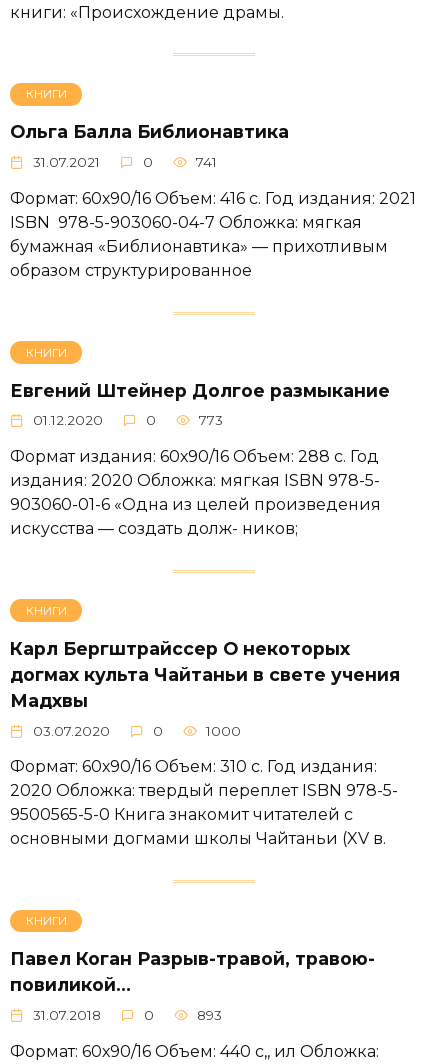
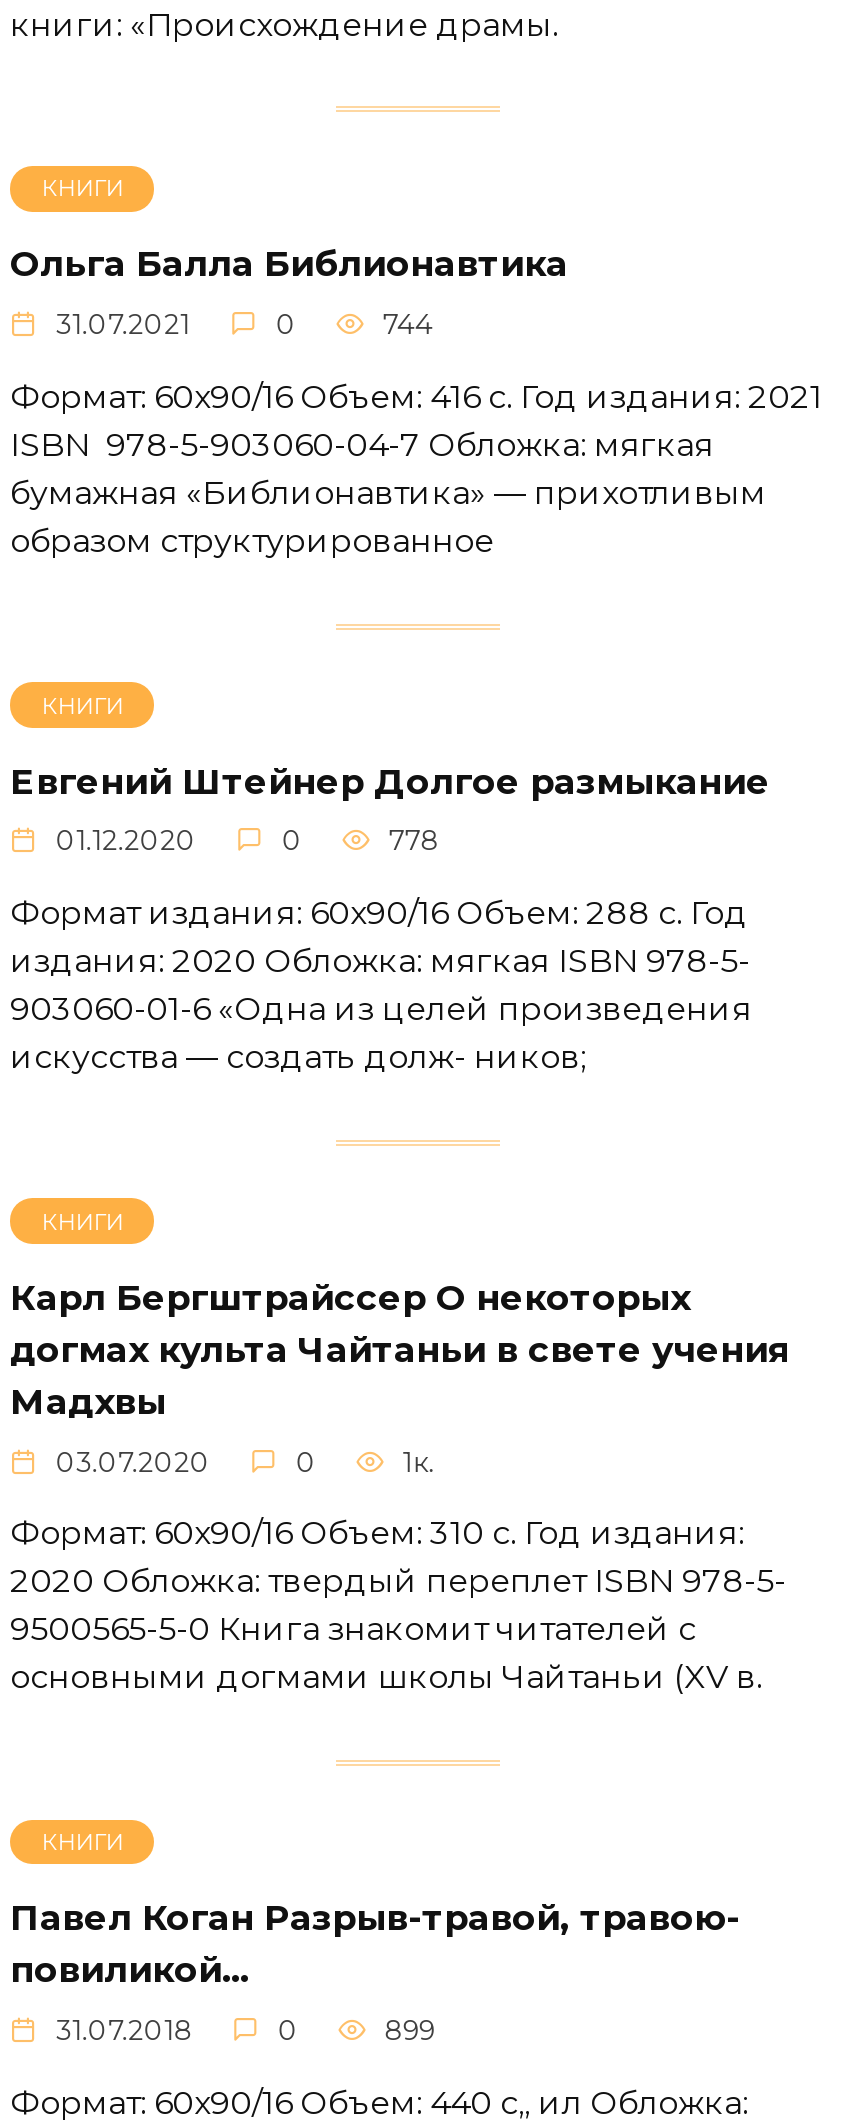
- 741
+ 744

- 773
+ 778

- 1000
+ 1к.

- 893
+ 899
